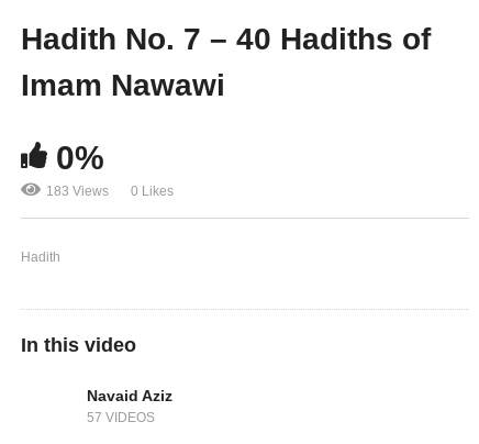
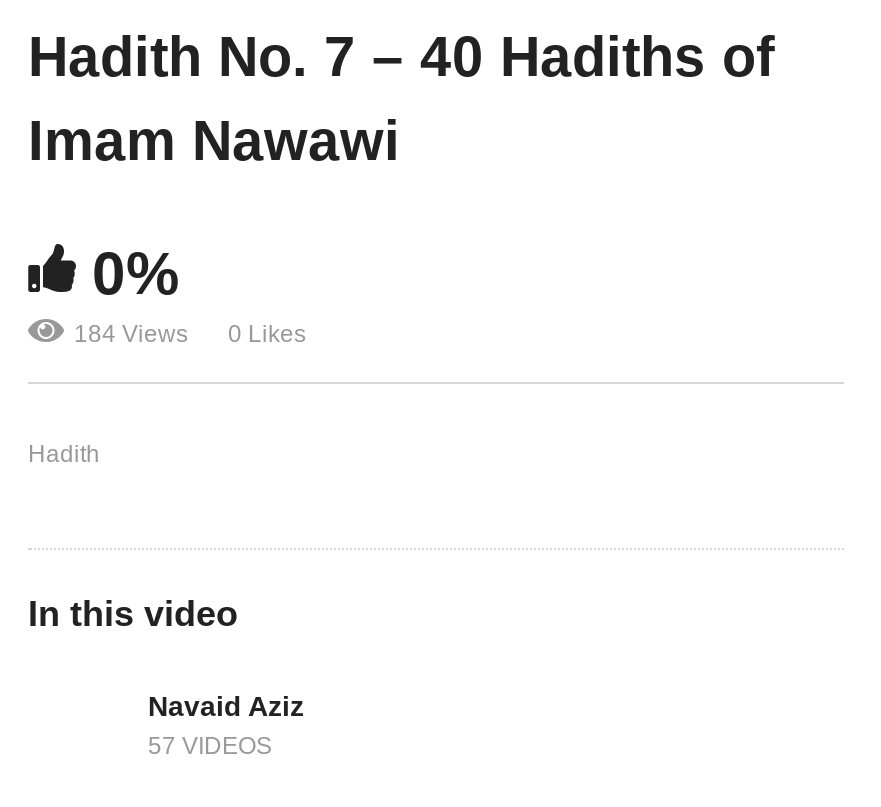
- 183 Views 0 Likes
+ 184 Views 0 Likes
